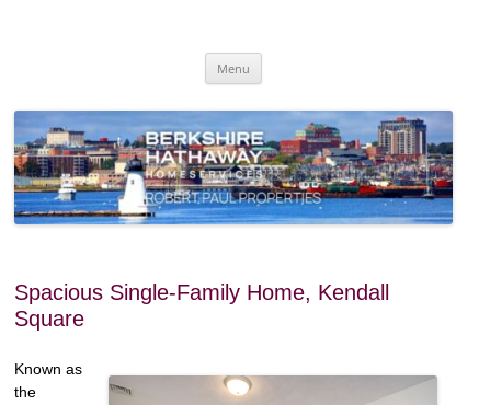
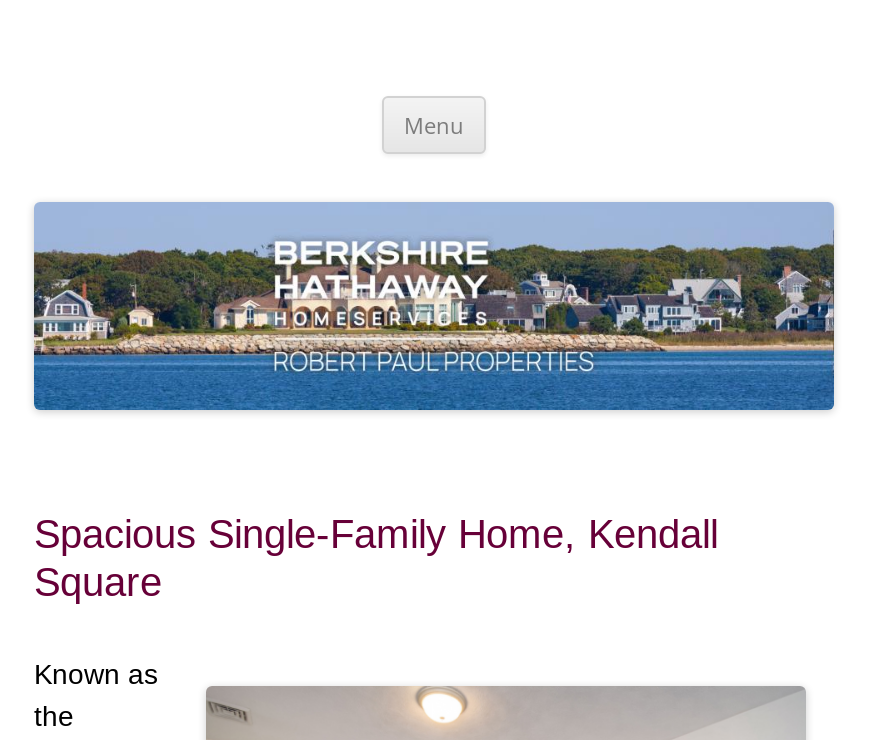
- [image]
+ [image]
